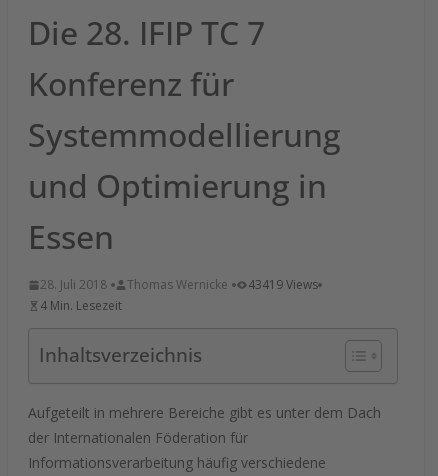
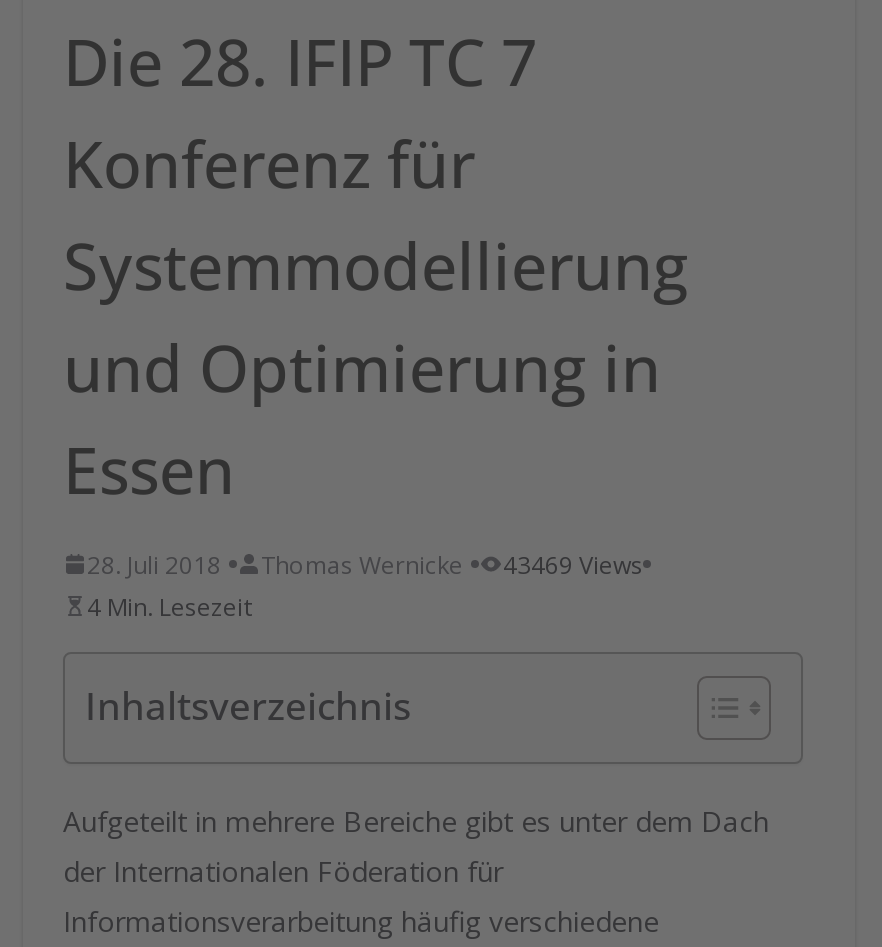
- 43419 Views
+ 43469 Views
